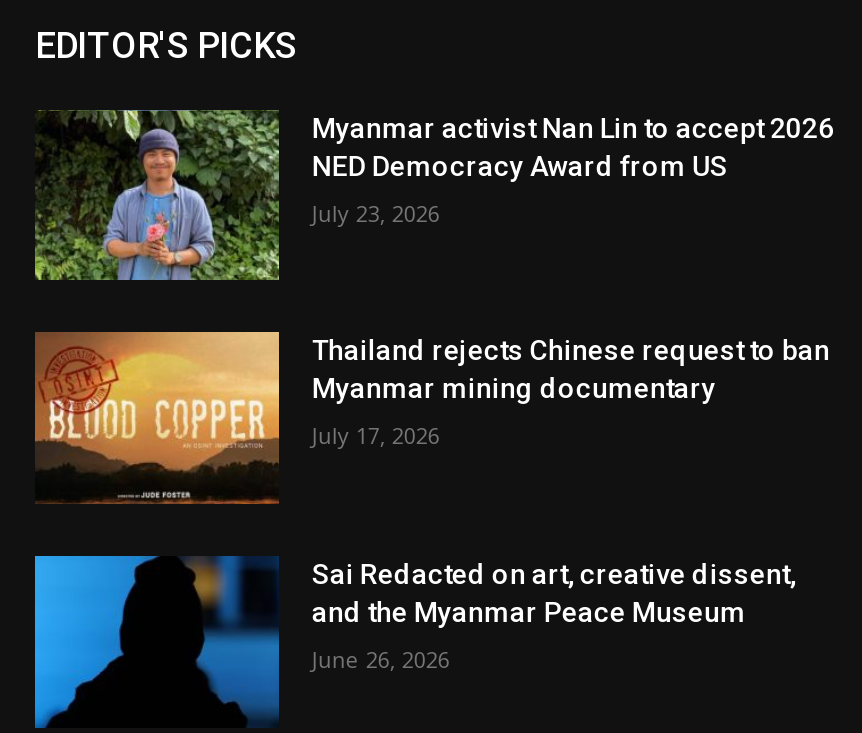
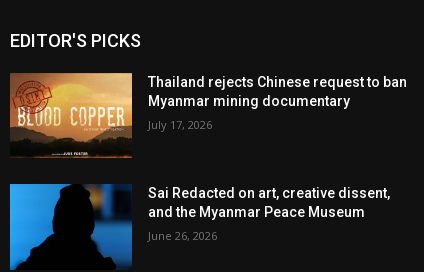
- [image]
- Myanmar activist Nan Lin to accept 2026
- NED Democracy Award from US
- July 23, 2026
